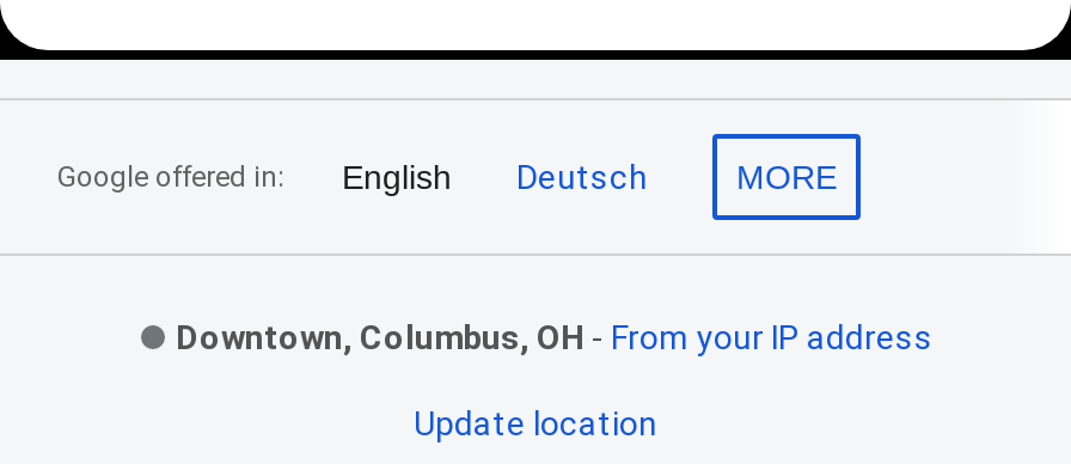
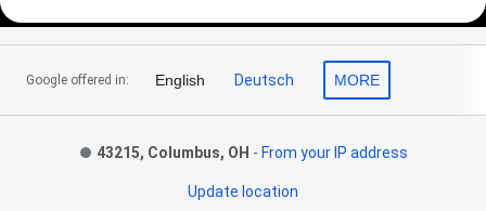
- Downtown, Columbus, OH - From your IP address
+ 43215, Columbus, OH - From your IP address
